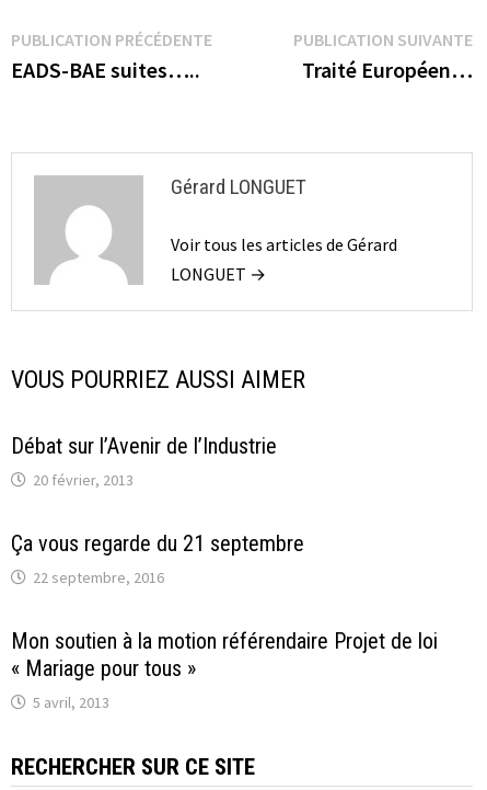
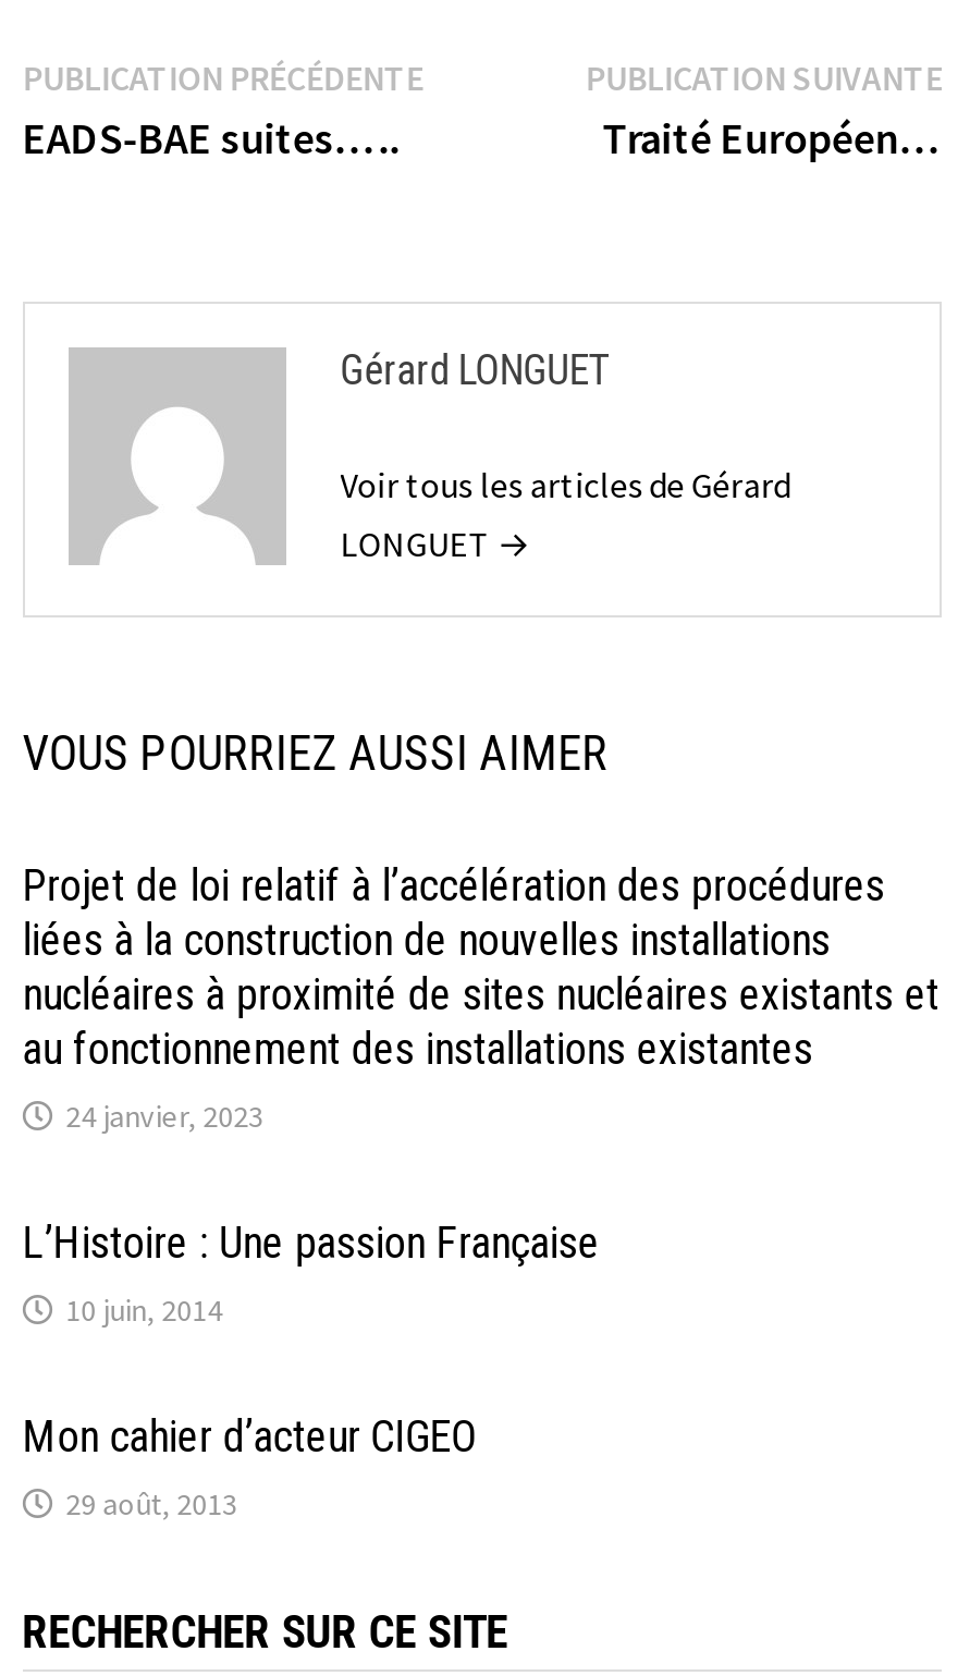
- Débat sur l’Avenir de l’Industrie
- 20 février, 2013
+ Projet de loi relatif à l’accélération des procédures
+ liées à la construction de nouvelles installations
+ nucléaires à proximité de sites nucléaires existants et
+ au fonctionnement des installations existantes
+ 24 janvier, 2023

- Ça vous regarde du 21 septembre
- 22 septembre, 2016
+ L’Histoire : Une passion Française
+ 10 juin, 2014

- Mon soutien à la motion référendaire Projet de loi
- « Mariage pour tous »
- 5 avril, 2013
+ Mon cahier d’acteur CIGEO
+ 29 août, 2013
